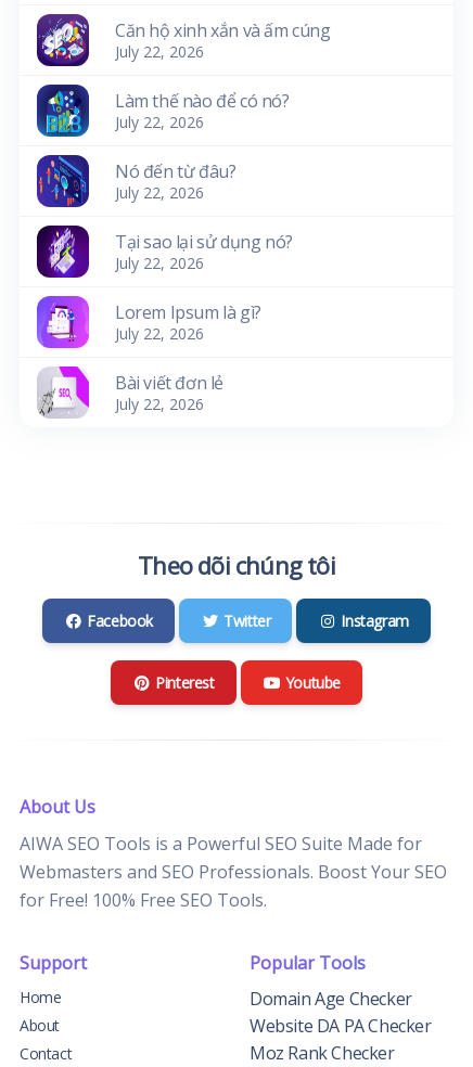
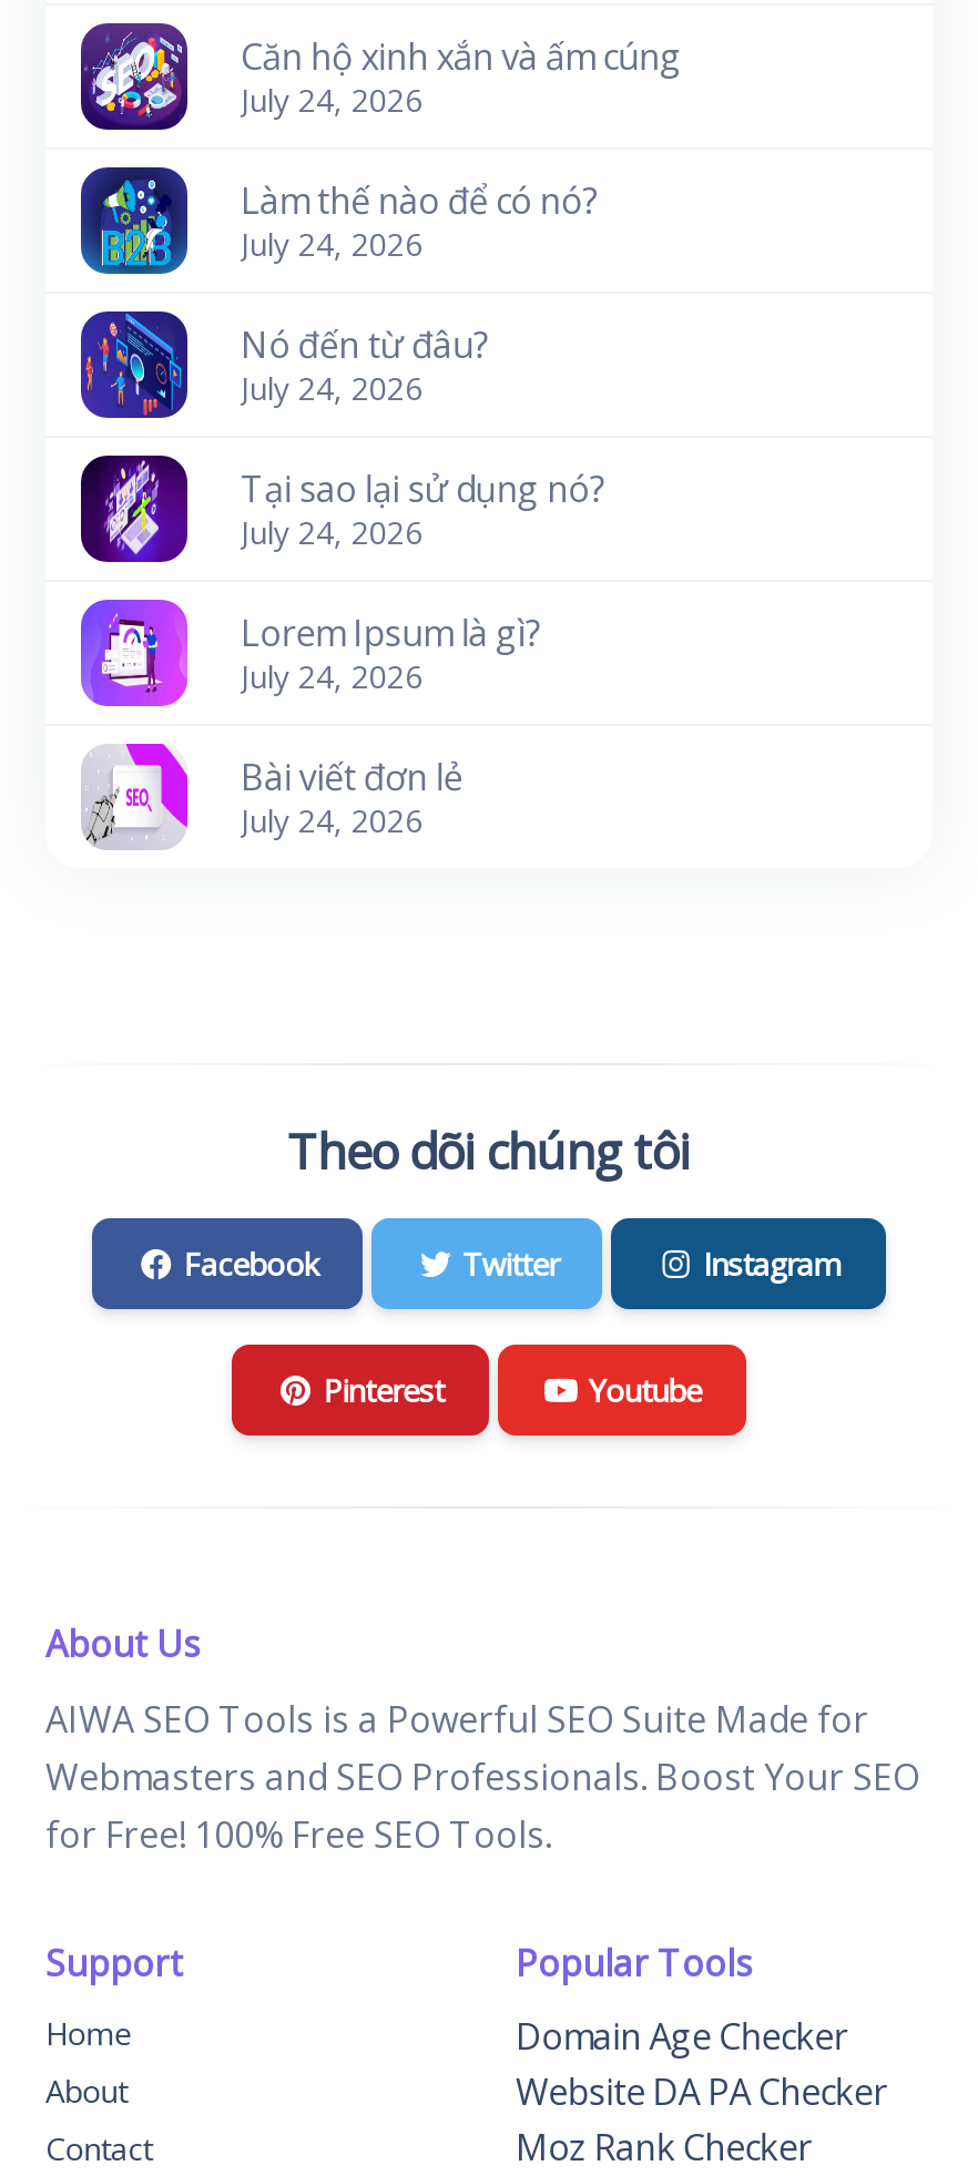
- July 22, 2026
+ July 24, 2026

- July 22, 2026
+ July 24, 2026

- July 22, 2026
+ July 24, 2026

- July 22, 2026
+ July 24, 2026

- July 22, 2026
+ July 24, 2026

- July 22, 2026
+ July 24, 2026
